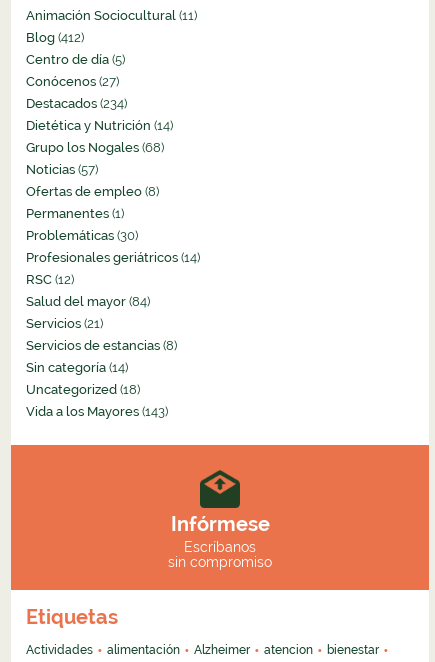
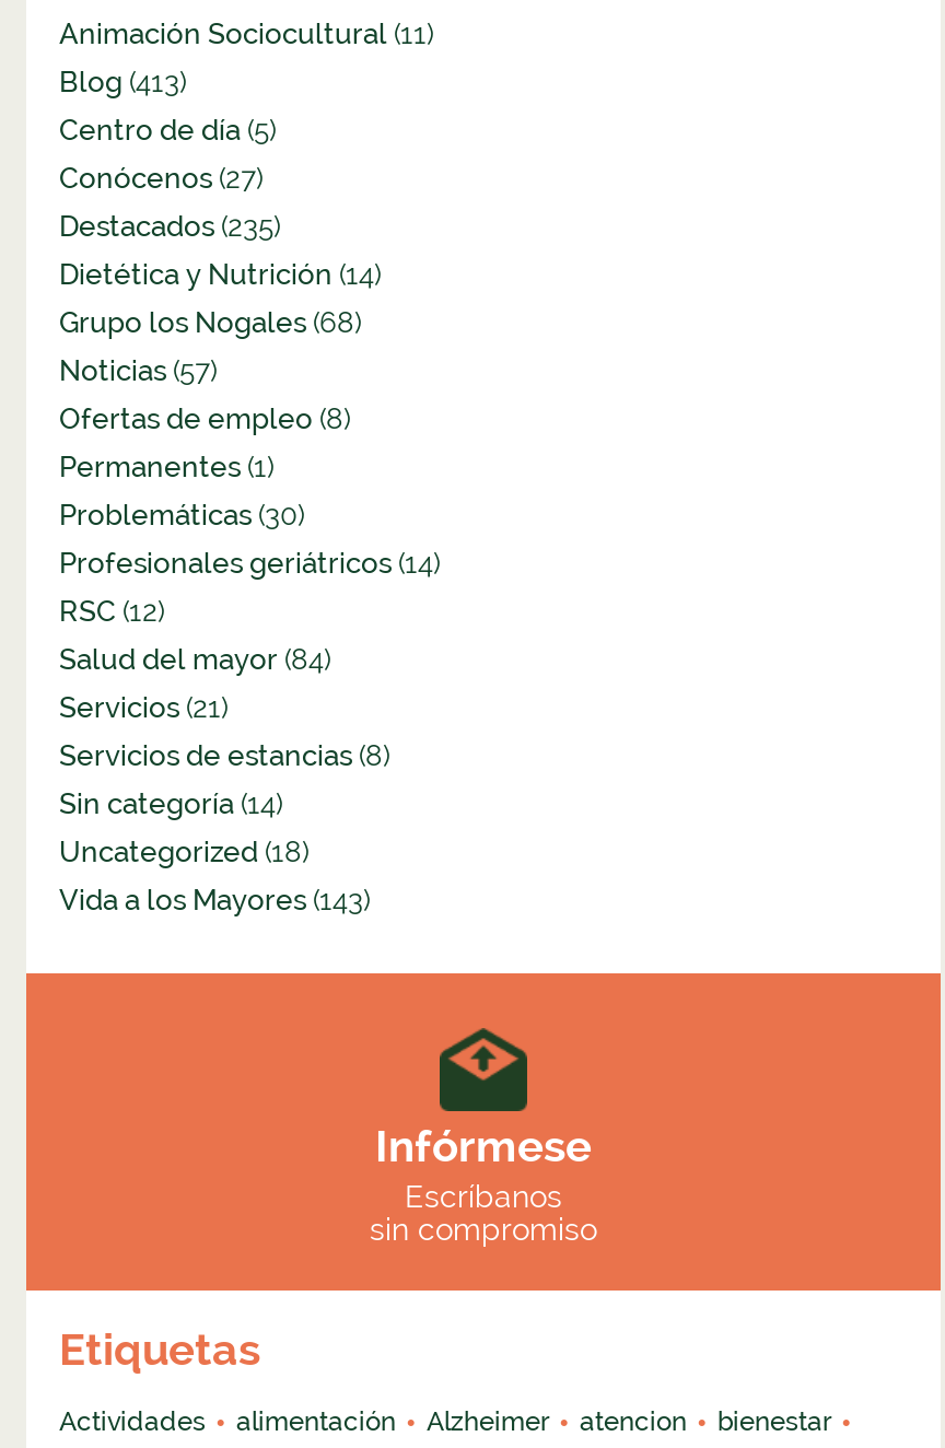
- Blog (412)
+ Blog (413)

- Destacados (234)
+ Destacados (235)
